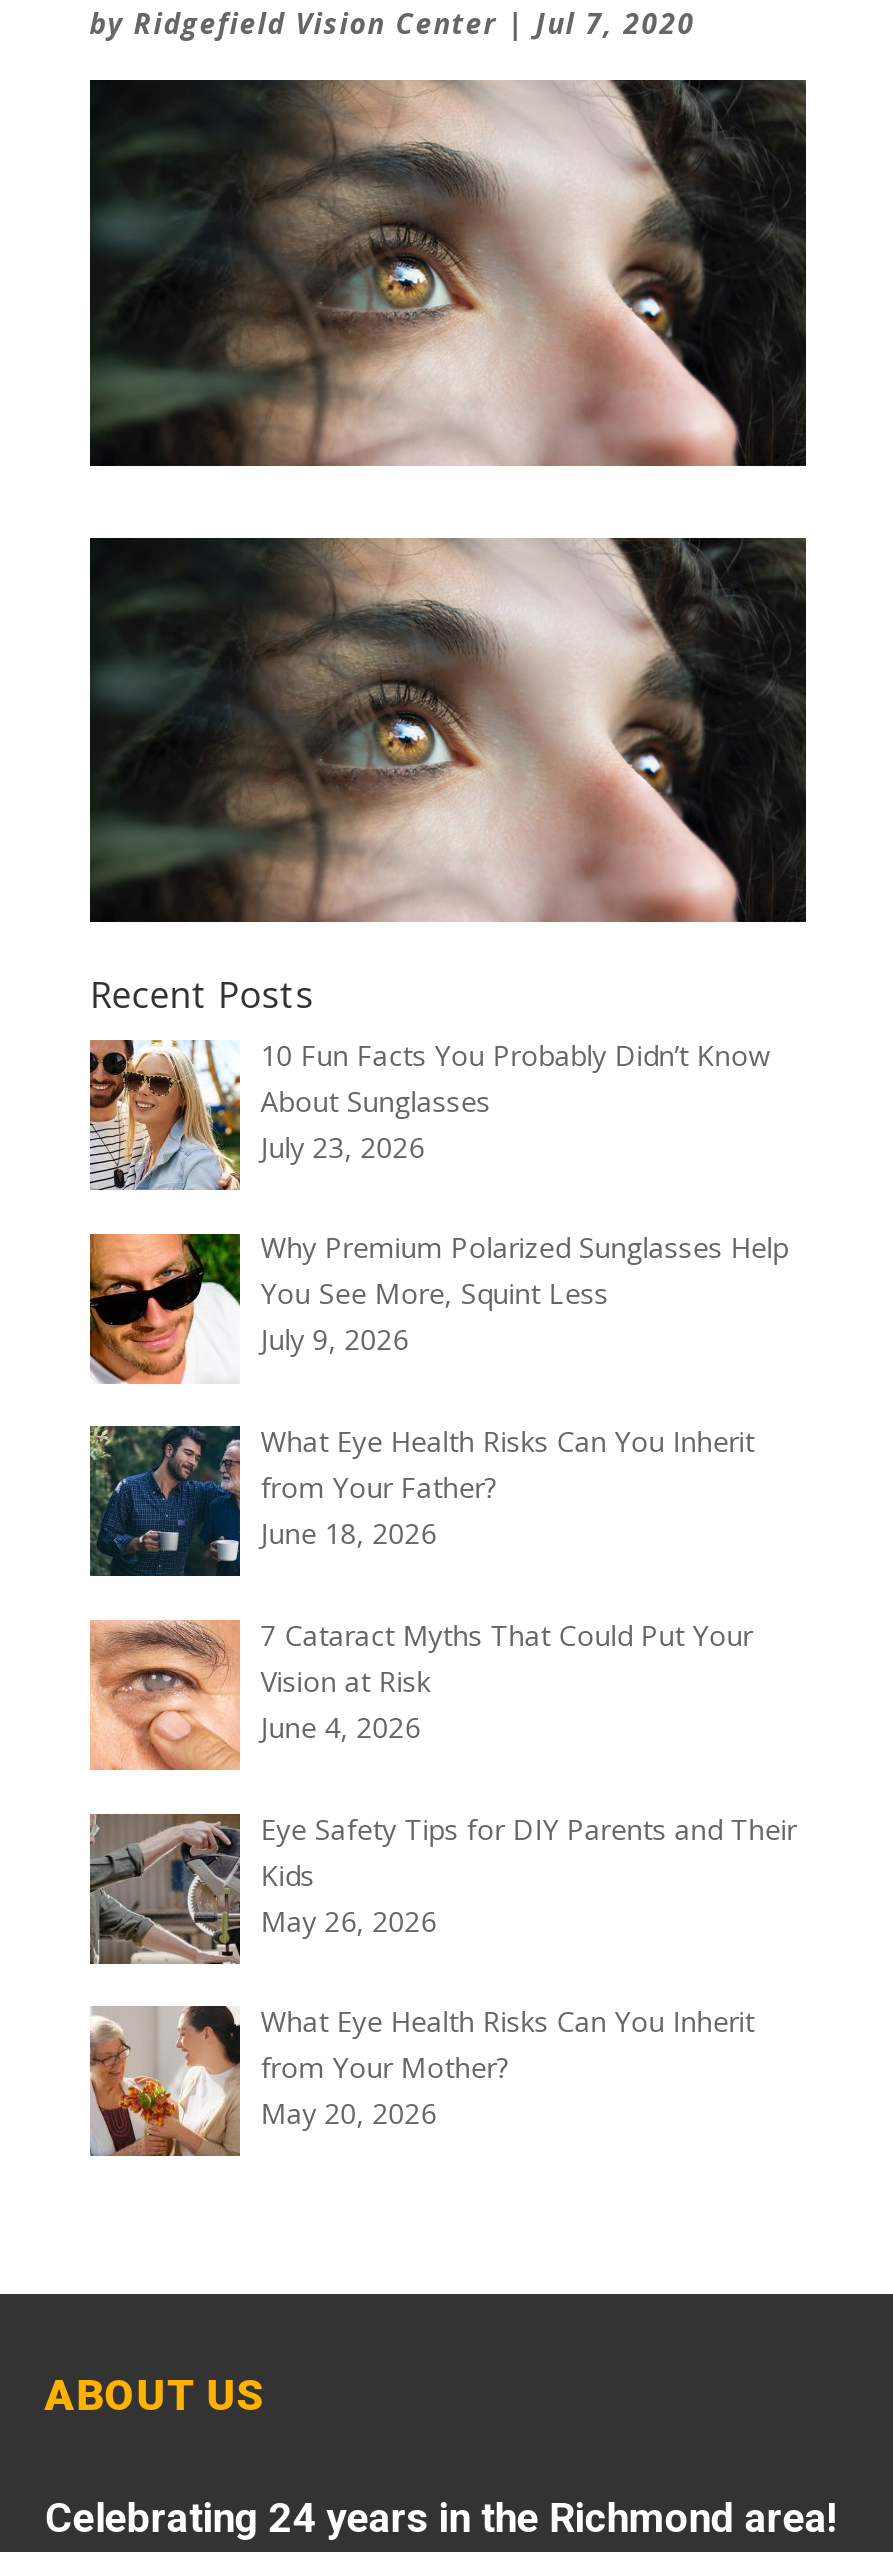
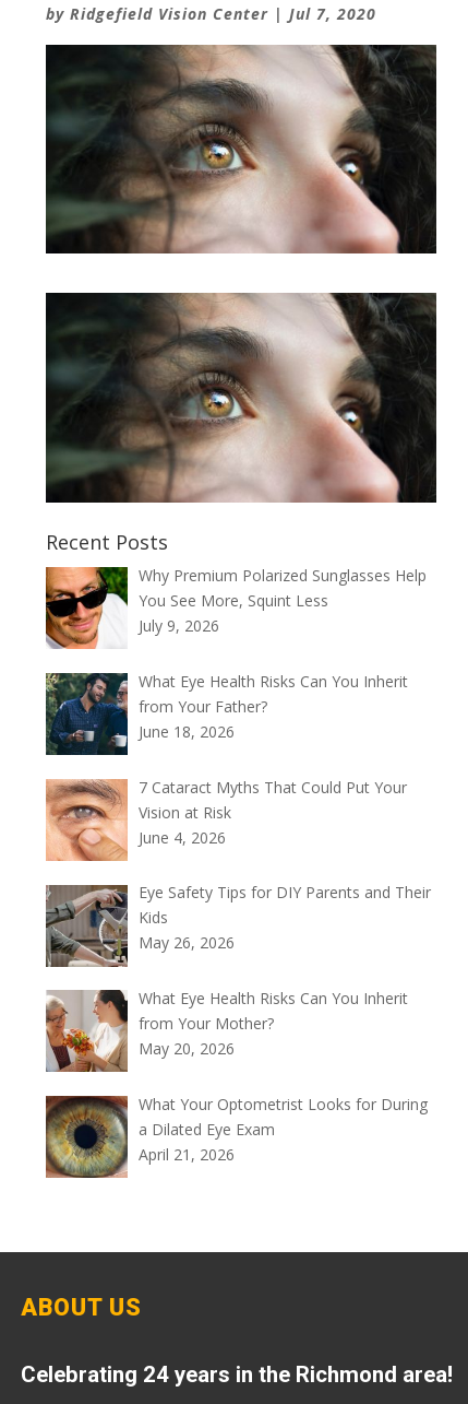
- [image]
- 10 Fun Facts You Probably Didn’t Know
- About Sunglasses
- July 23, 2026

moved up: [image] | Why Premium Polarized Sunglasses Help | You See More, Squint Less | ... | from Your Mother? | May 20, 2026

+ [image]
+ What Your Optometrist Looks for During
+ a Dilated Eye Exam
+ April 21, 2026
